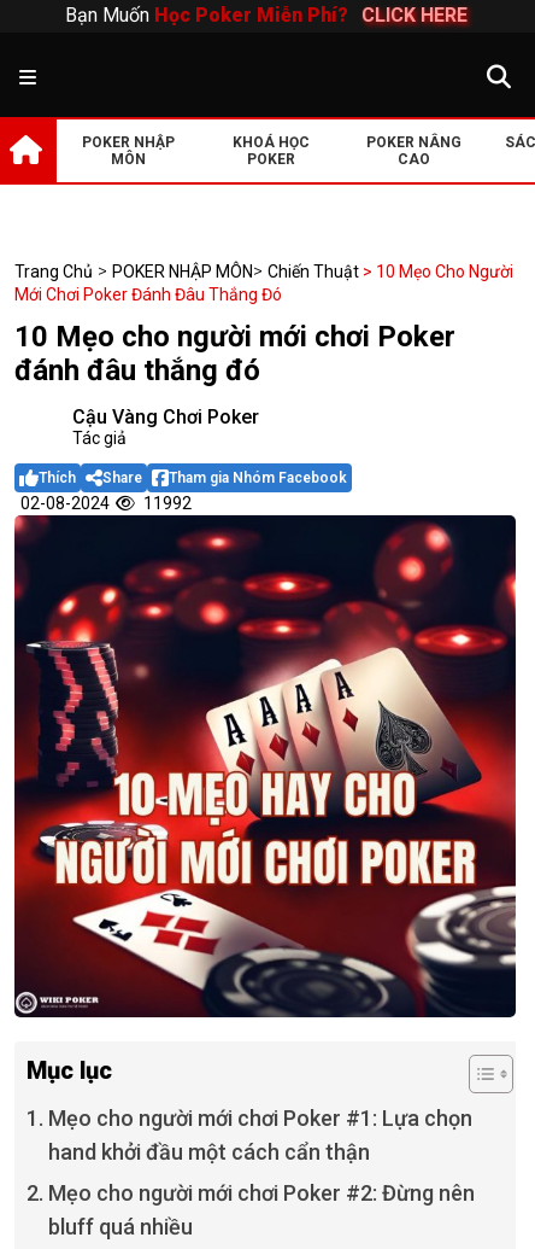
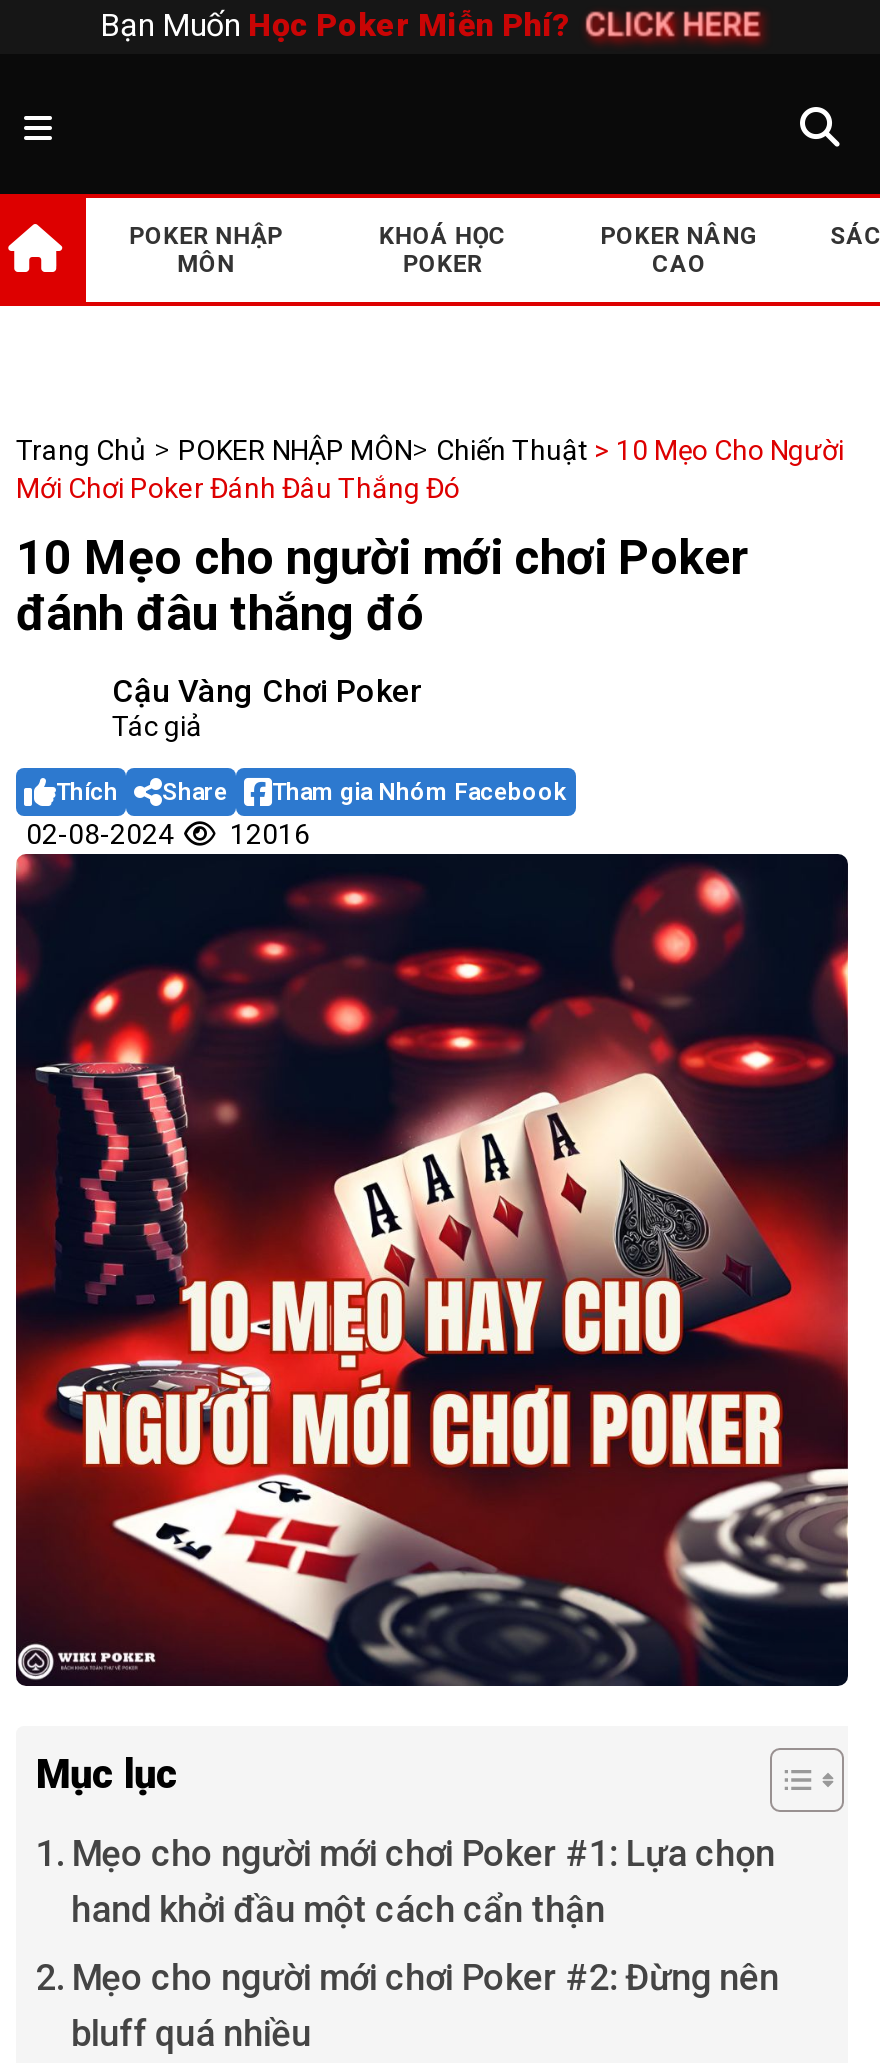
- 02-08-2024 11992
+ 02-08-2024 12016
